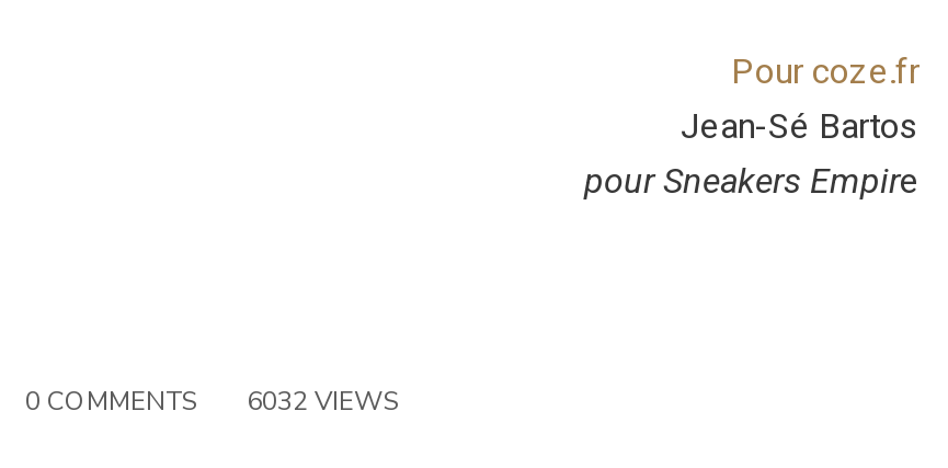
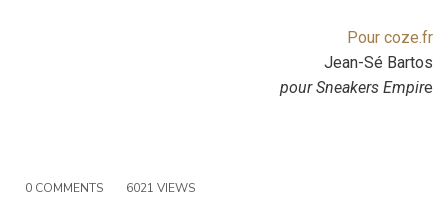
- 0 COMMENTS 6032 VIEWS
+ 0 COMMENTS 6021 VIEWS
